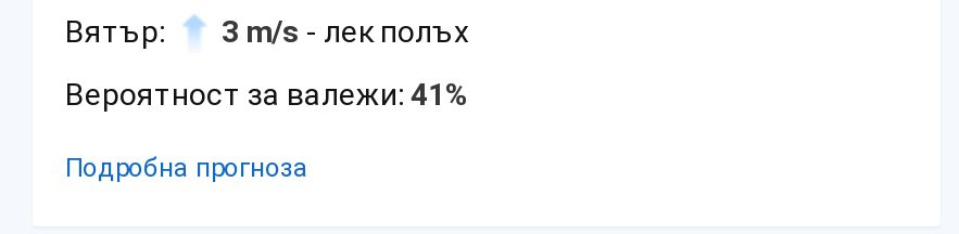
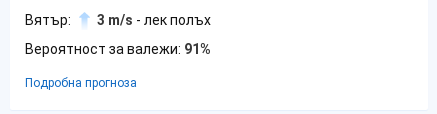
- Вероятност за валежи: 41%
+ Вероятност за валежи: 91%
